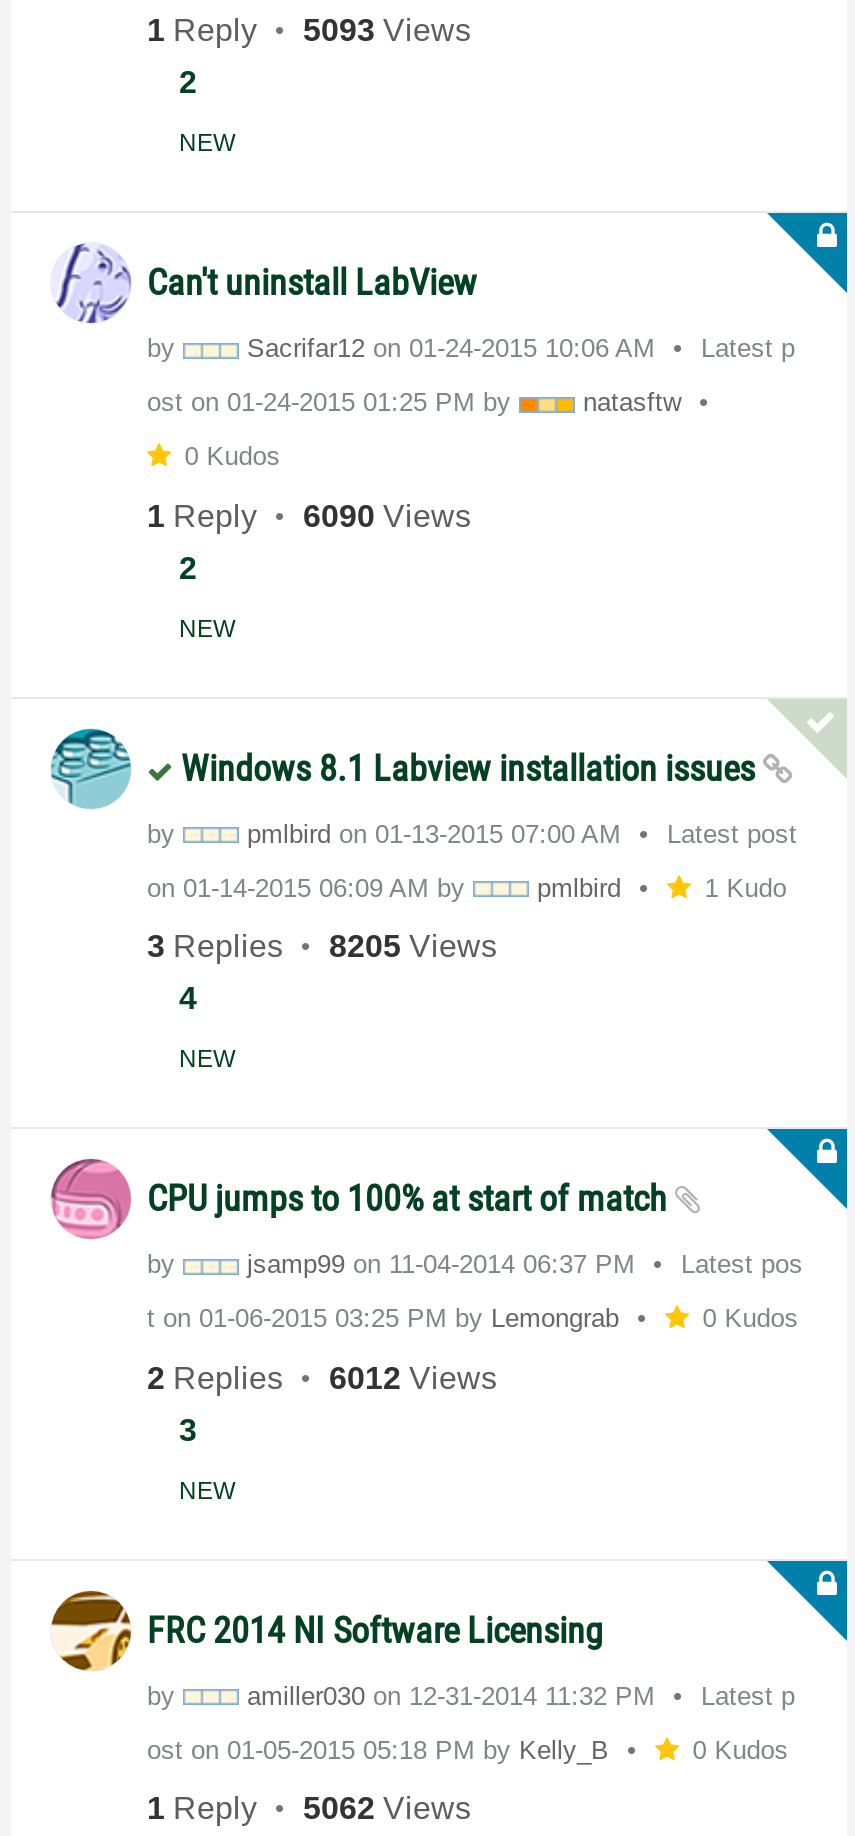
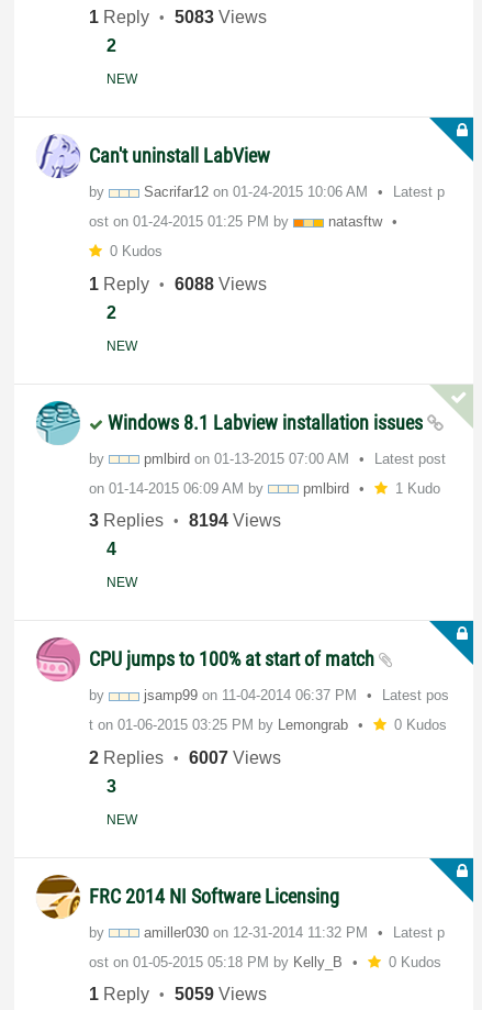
- 1 Reply 5093 Views
+ 1 Reply 5083 Views

- 1 Reply 6090 Views
+ 1 Reply 6088 Views

- 3 Replies 8205 Views
+ 3 Replies 8194 Views

- 2 Replies 6012 Views
+ 2 Replies 6007 Views

- 1 Reply 5062 Views
+ 1 Reply 5059 Views
